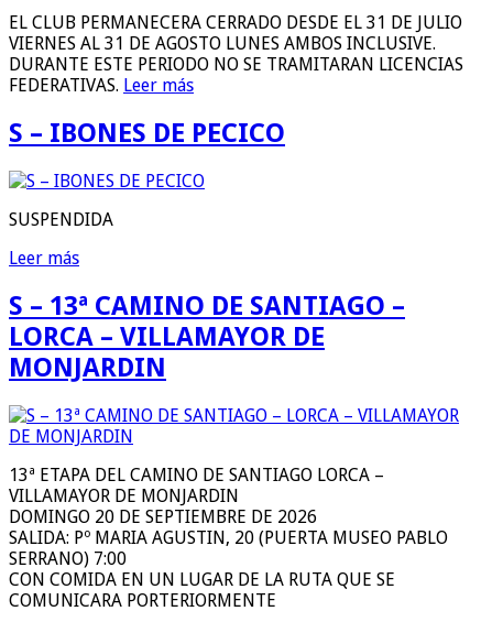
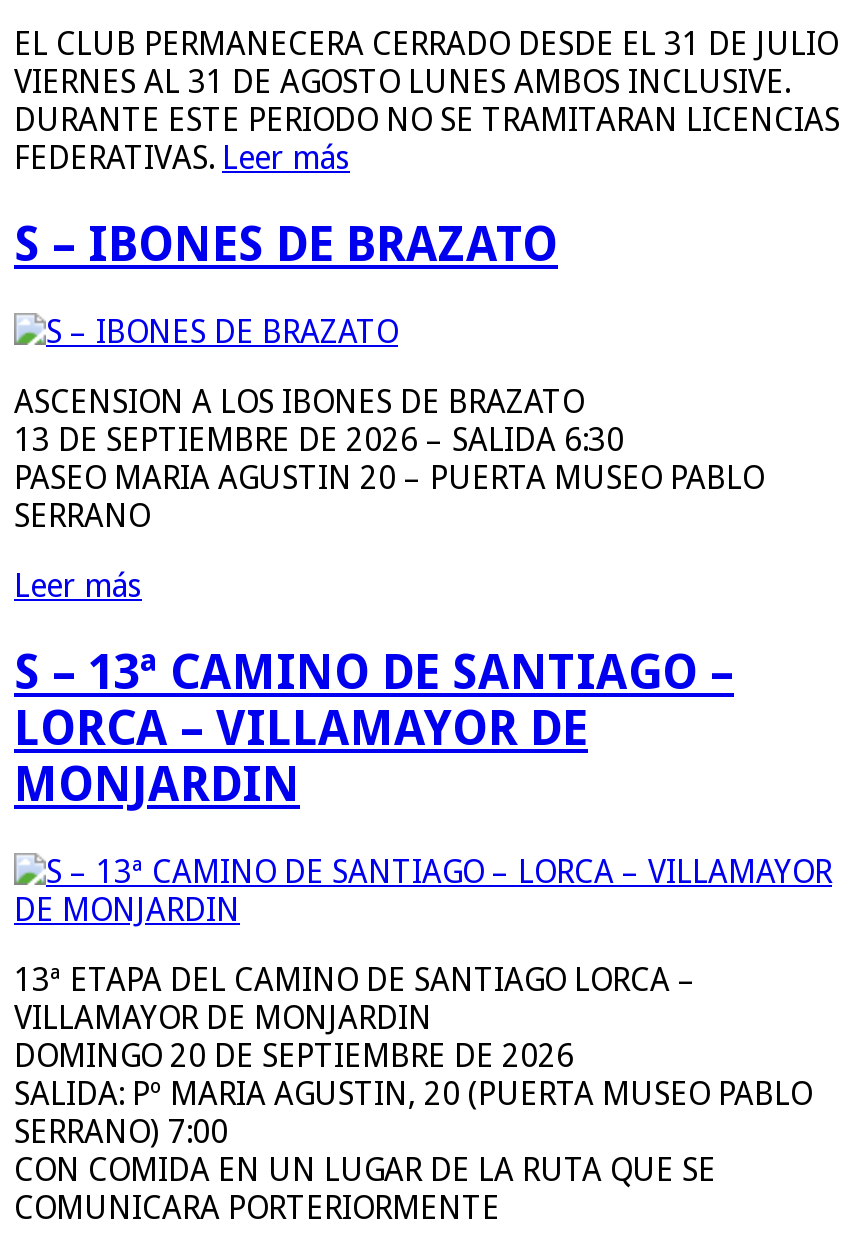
- S – IBONES DE PECICO
+ S – IBONES DE BRAZATO

- SUSPENDIDA
+ ASCENSION A LOS IBONES DE BRAZATO
+ 13 DE SEPTIEMBRE DE 2026 – SALIDA 6:30
+ PASEO MARIA AGUSTIN 20 – PUERTA MUSEO PABLO
+ SERRANO
